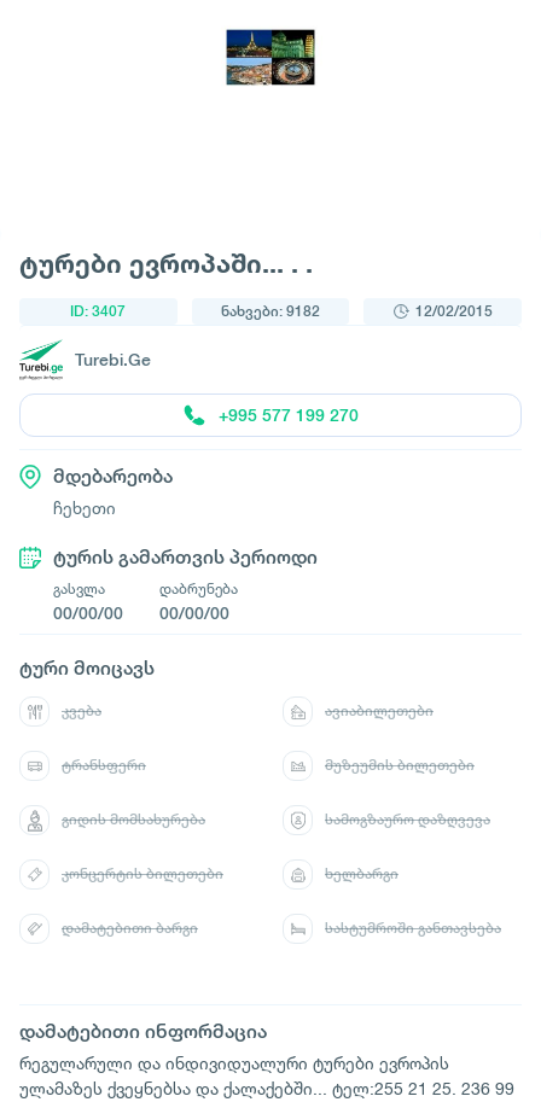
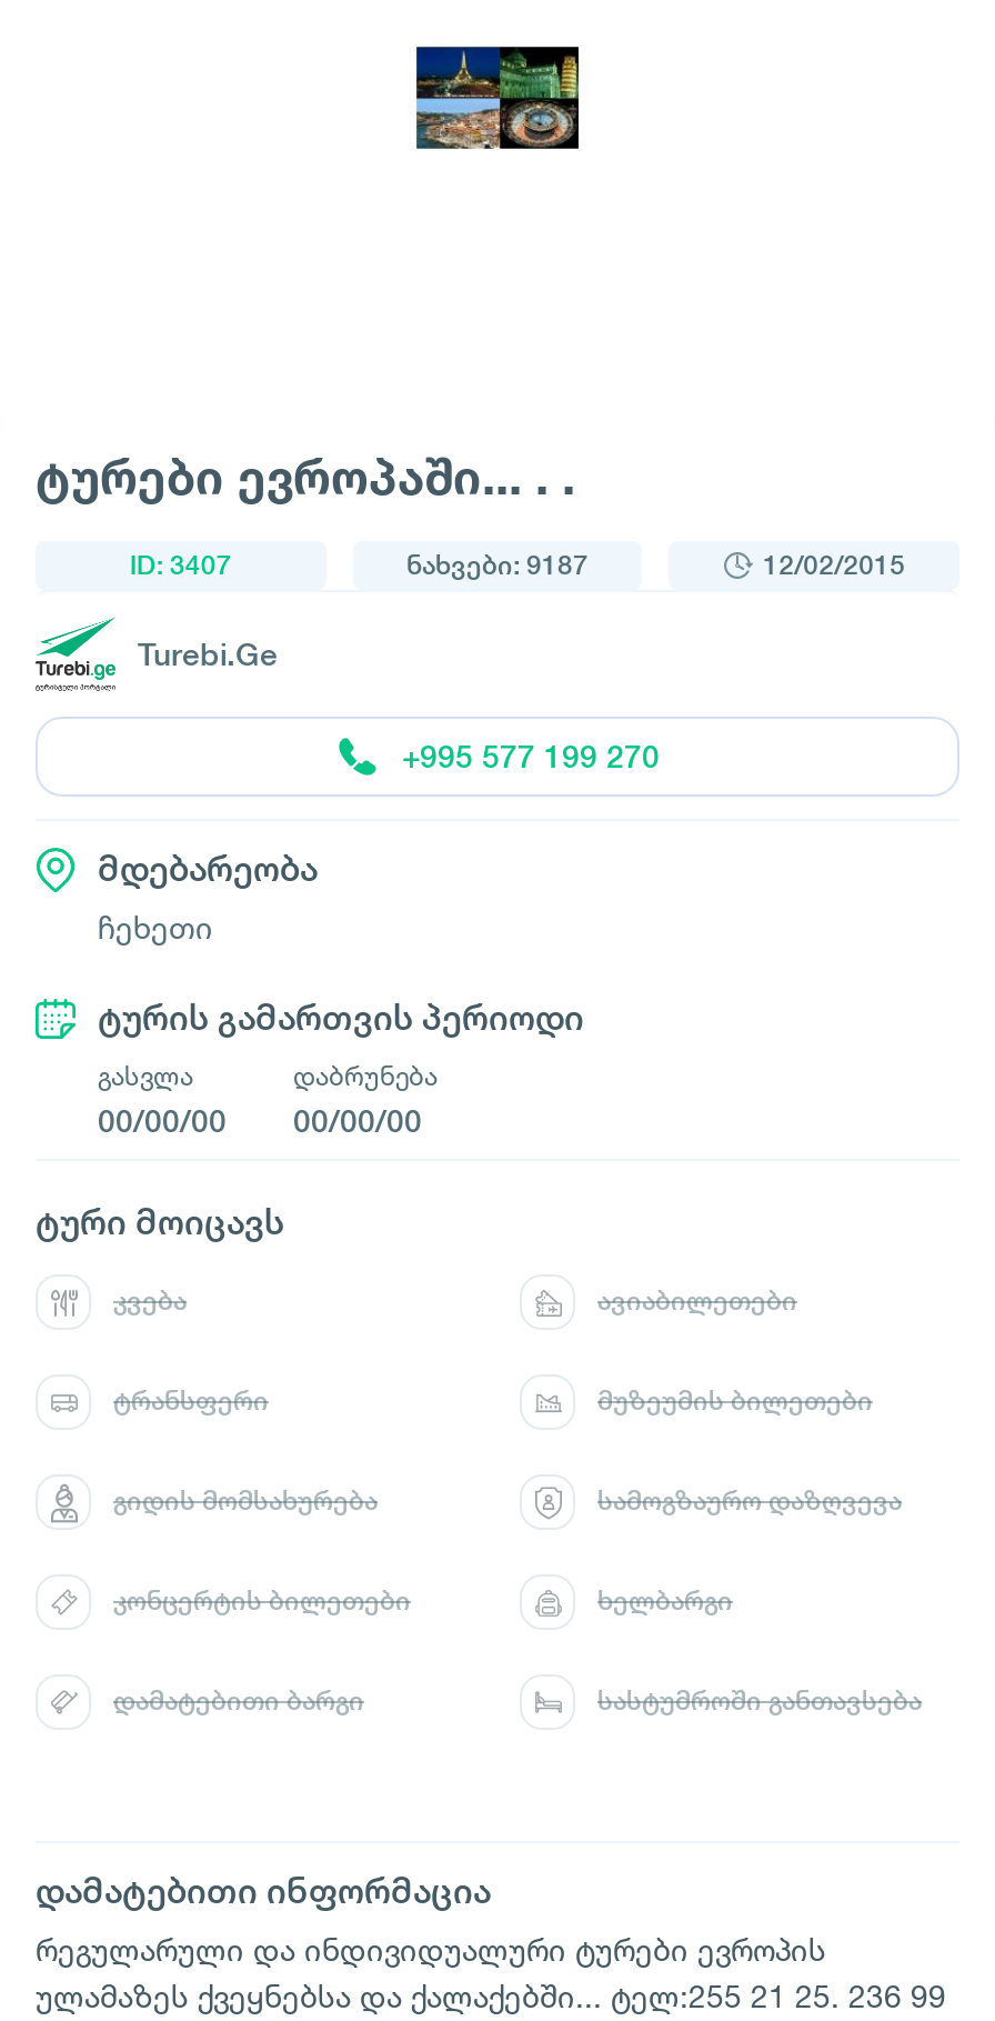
- ნახვები: 9182
+ ნახვები: 9187
